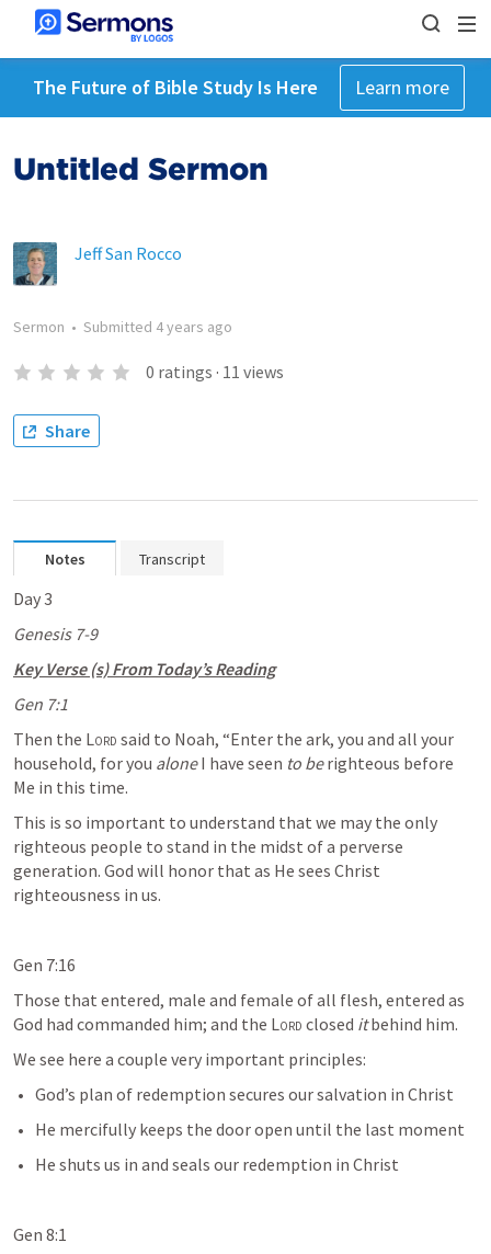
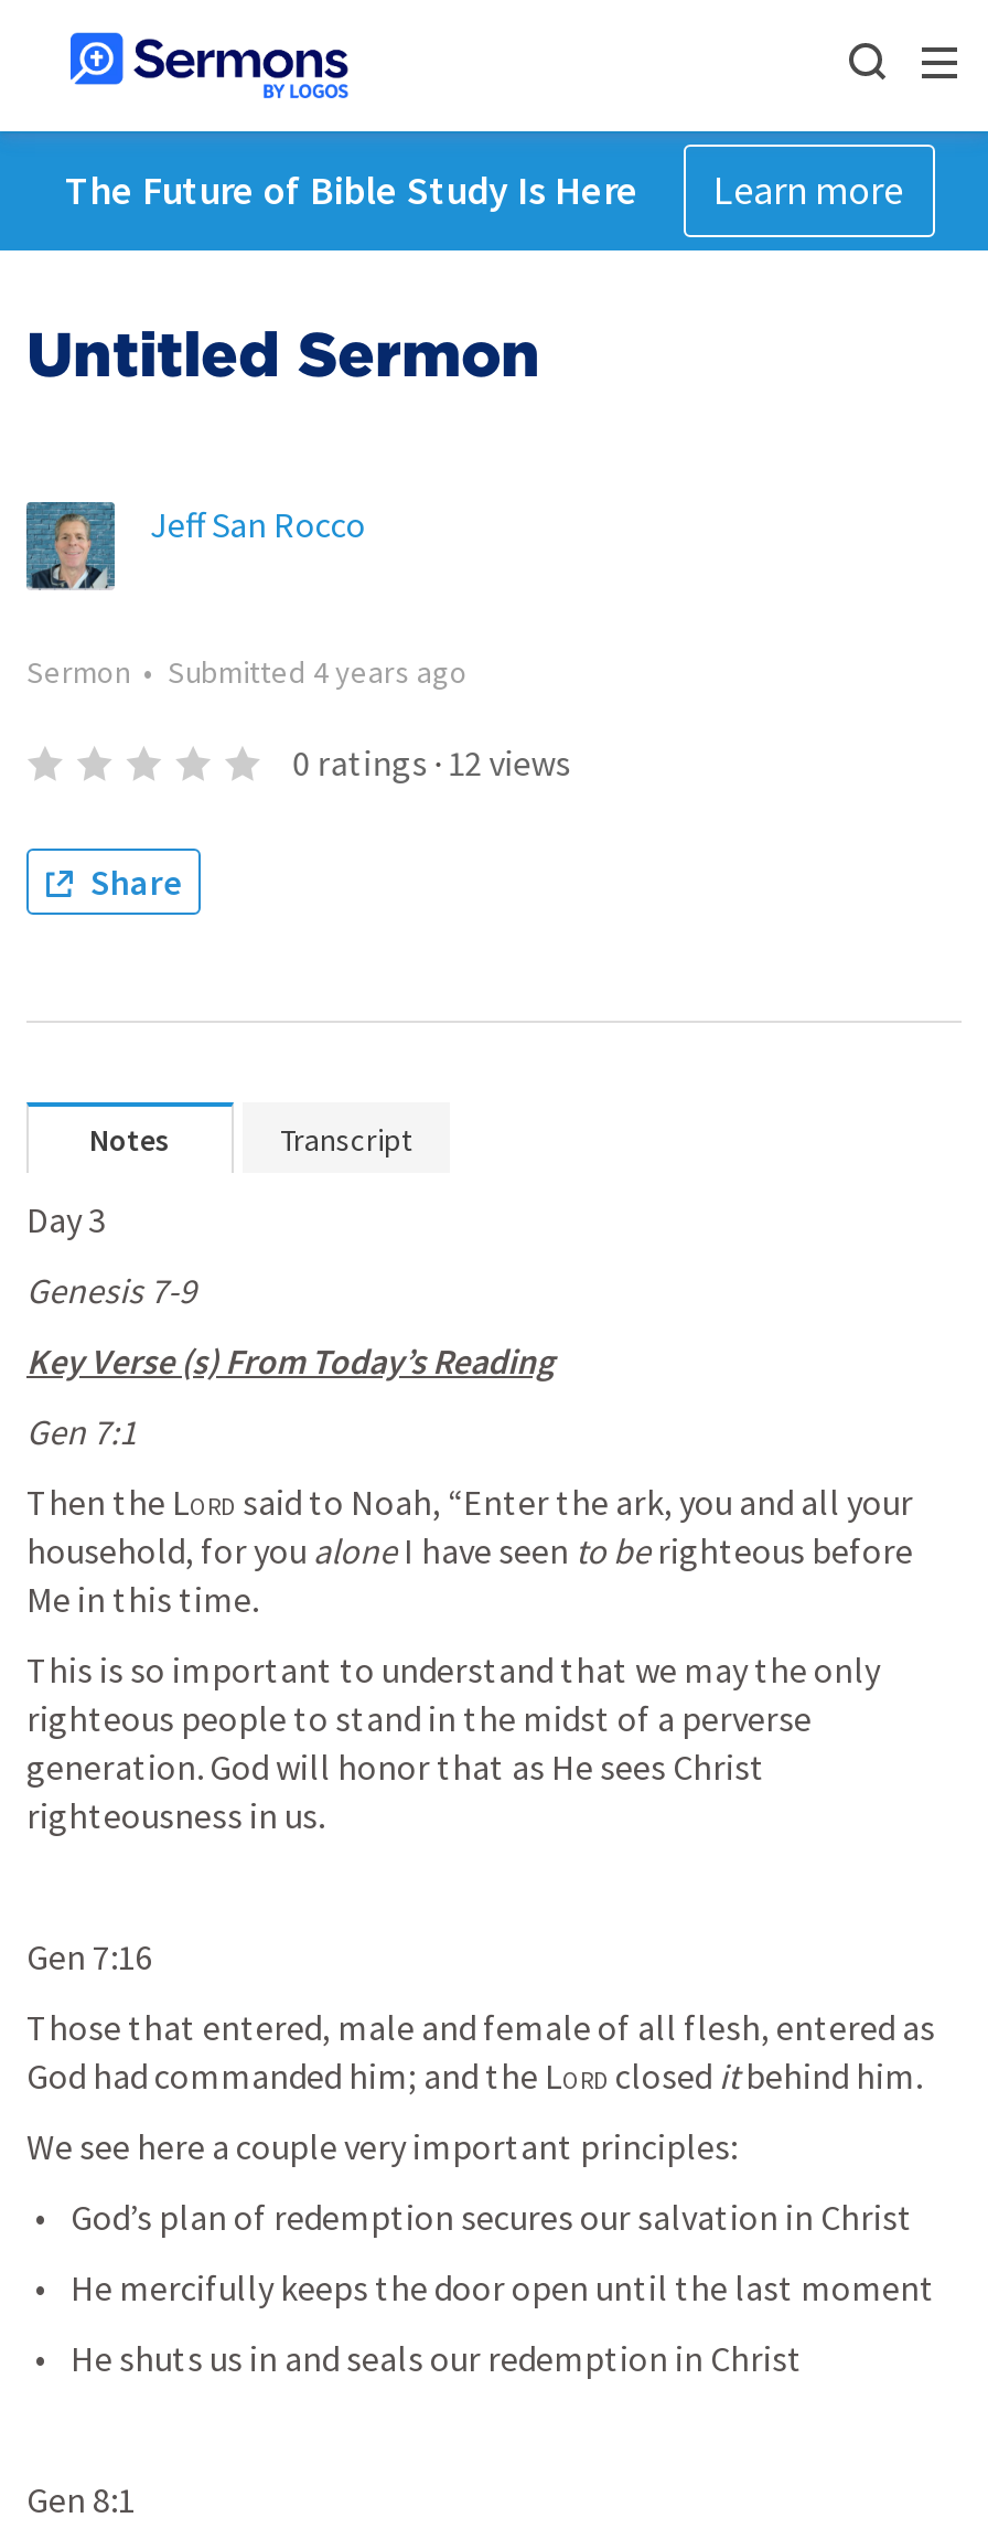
- 0 ratings · 11 views
+ 0 ratings · 12 views
